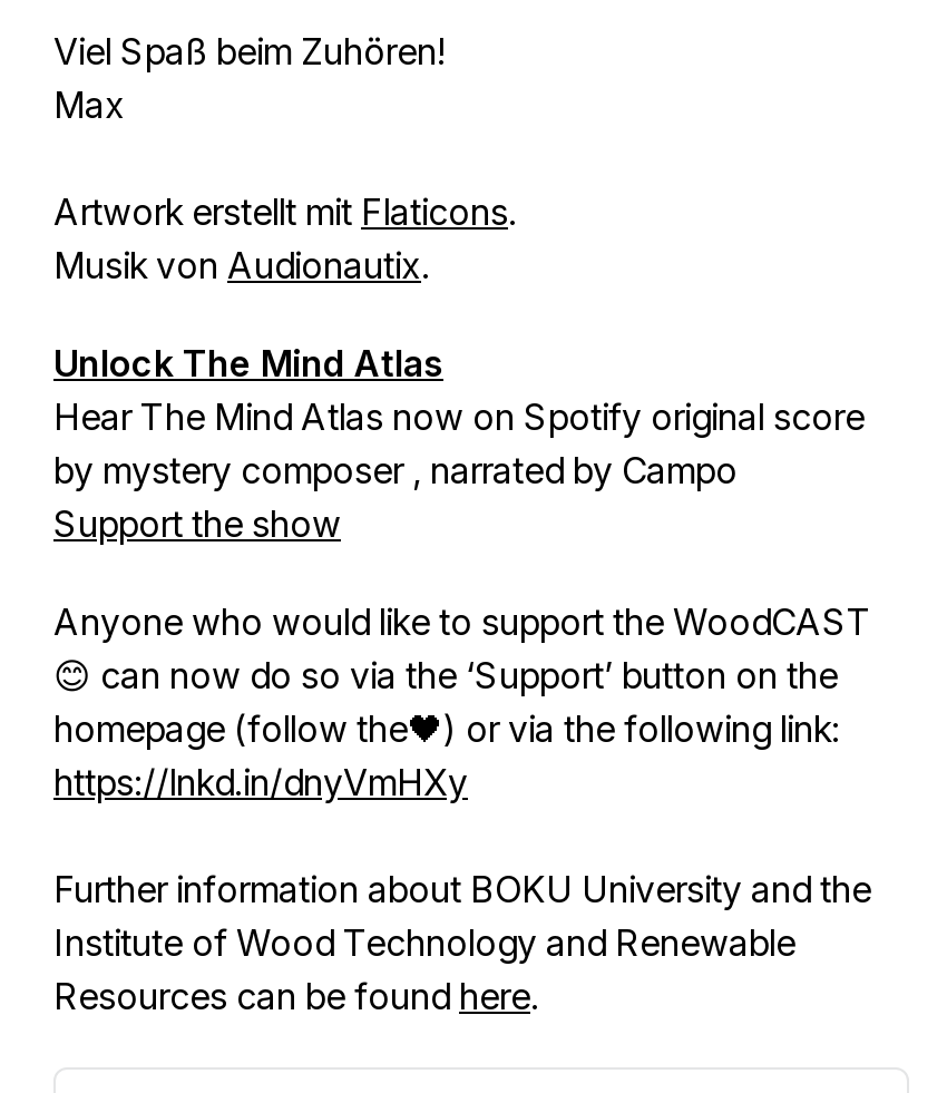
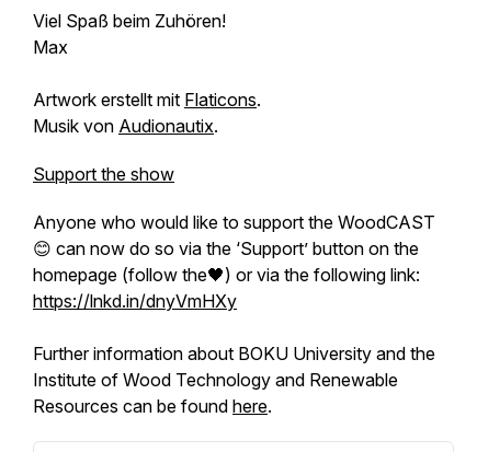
- Unlock The Mind Atlas
- Hear The Mind Atlas now on Spotify original score
- by mystery composer , narrated by Campo
